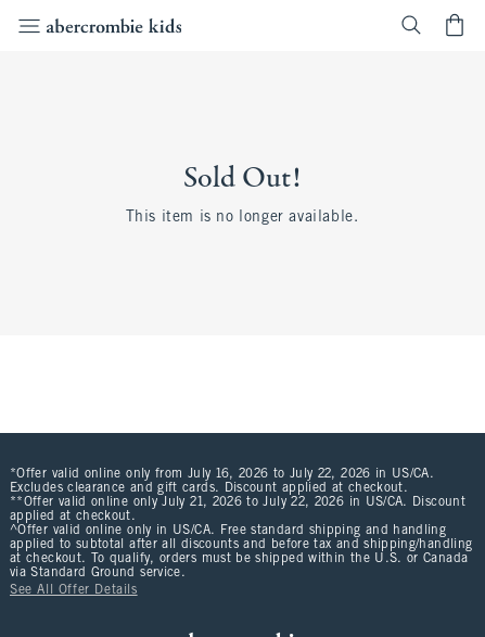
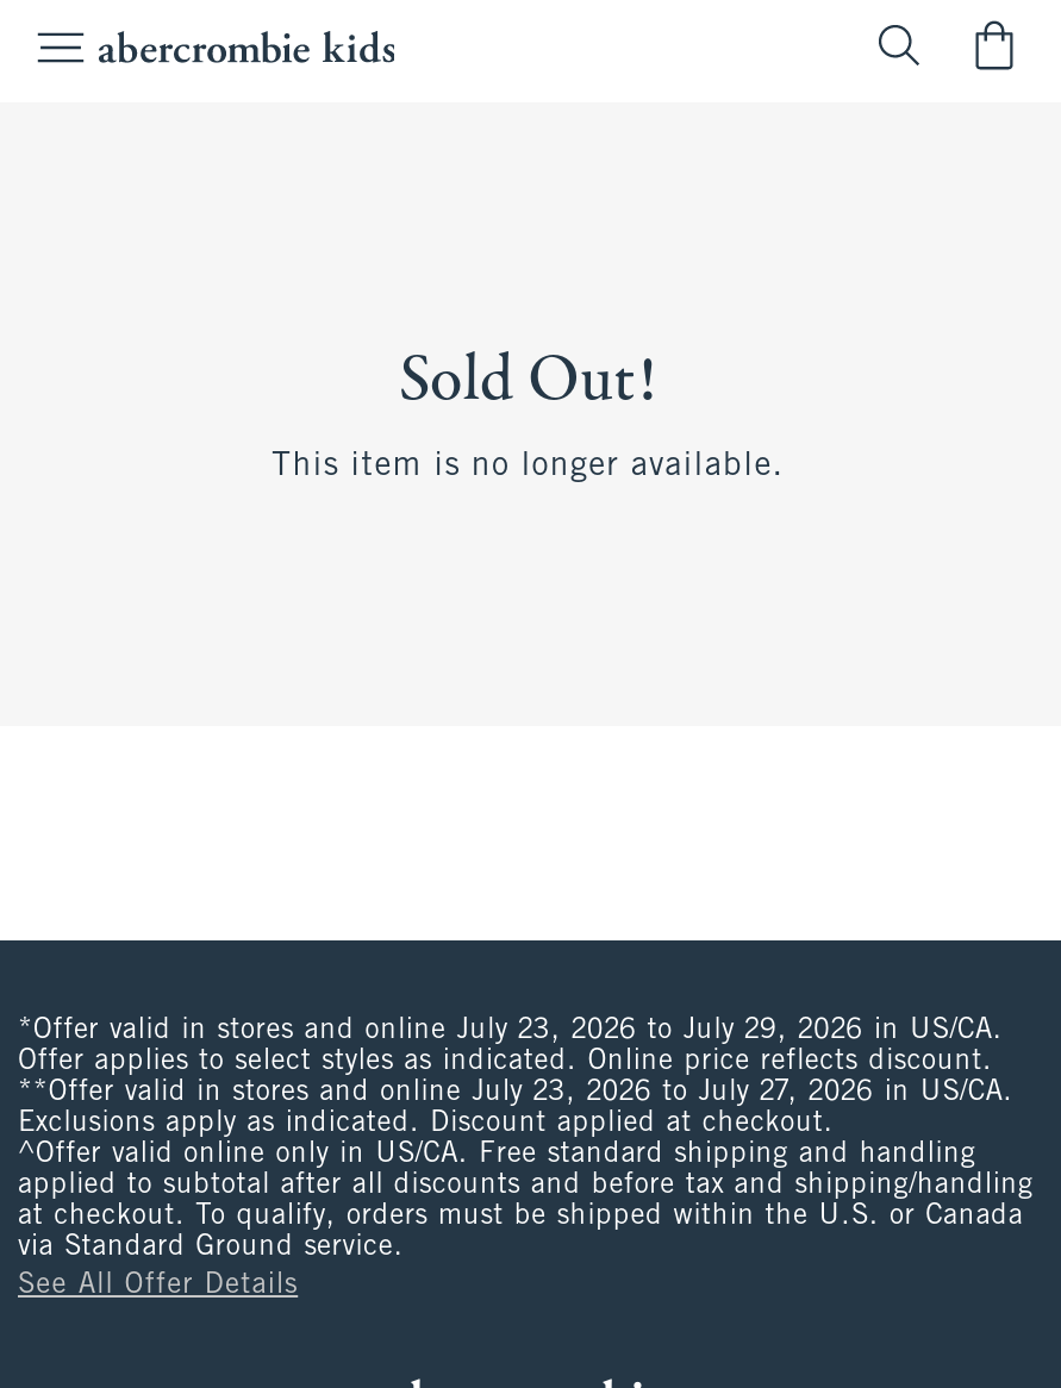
- *Offer valid online only from July 16, 2026 to July 22, 2026 in US/CA.
- Excludes clearance and gift cards. Discount applied at checkout.
- **Offer valid online only July 21, 2026 to July 22, 2026 in US/CA. Discount
- applied at checkout.
+ *Offer valid in stores and online July 23, 2026 to July 29, 2026 in US/CA.
+ Offer applies to select styles as indicated. Online price reflects discount.
+ **Offer valid in stores and online July 23, 2026 to July 27, 2026 in US/CA.
+ Exclusions apply as indicated. Discount applied at checkout.
